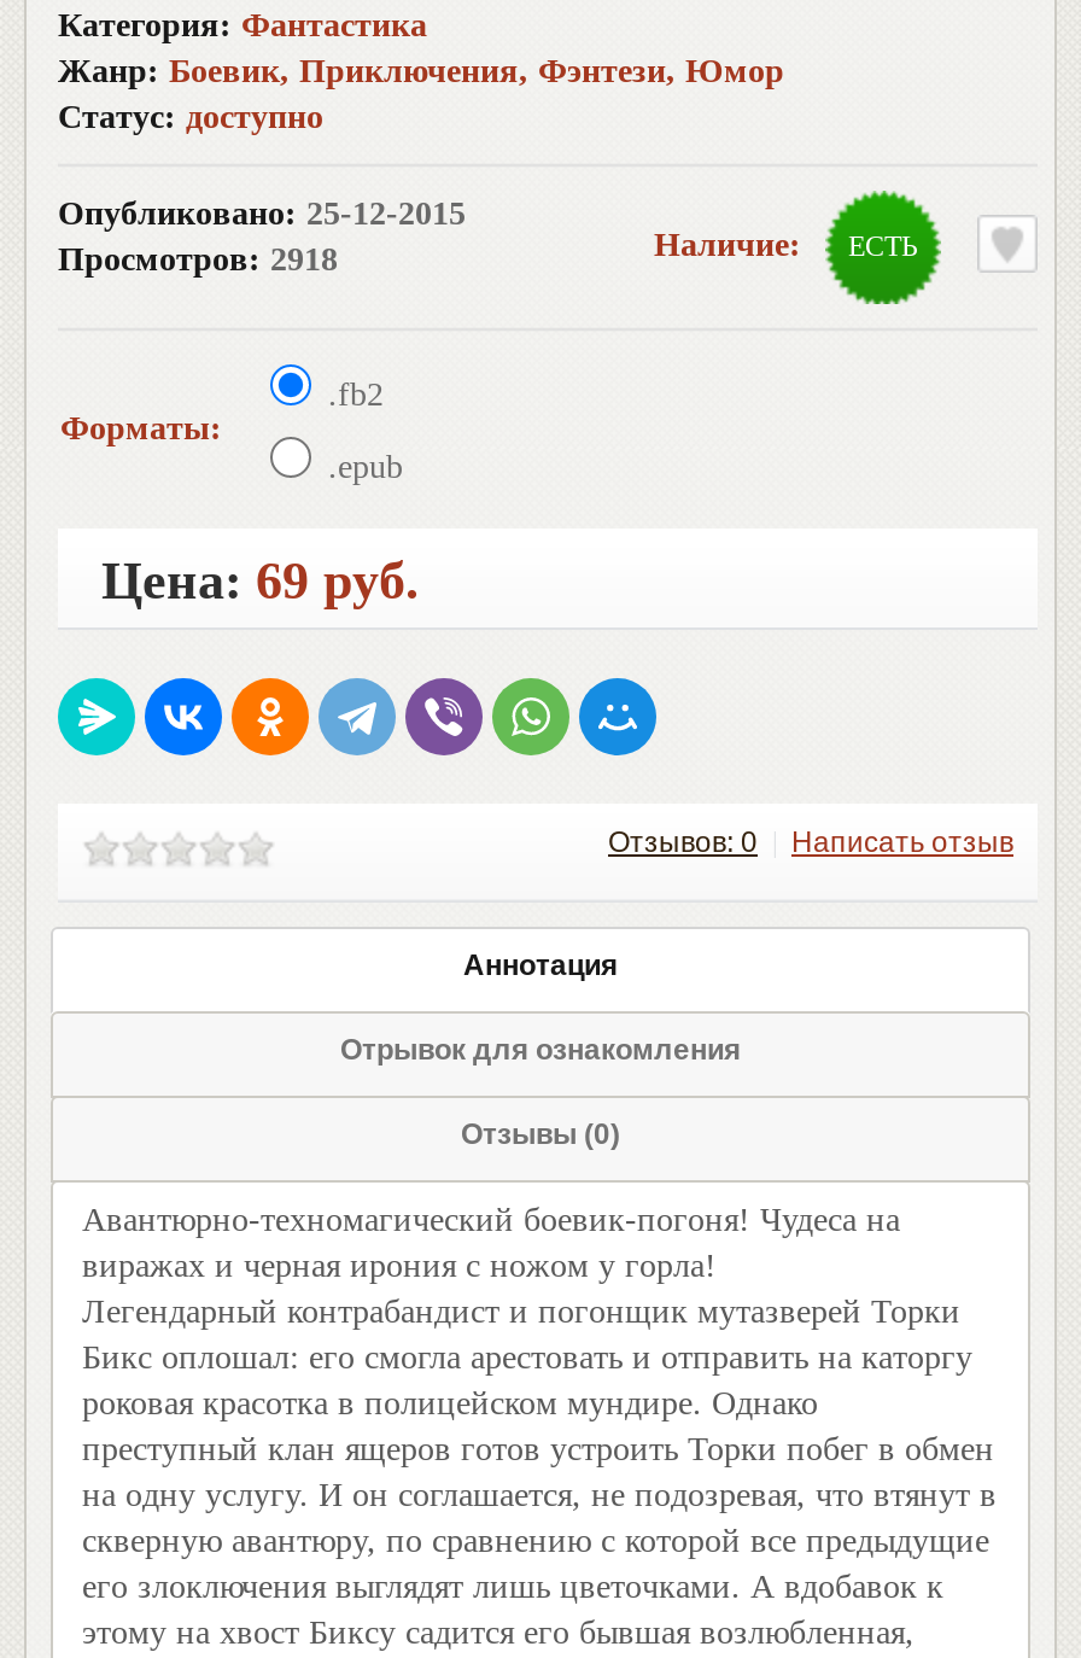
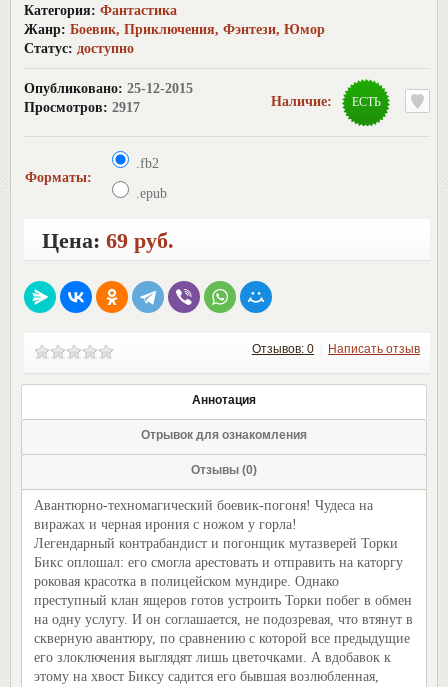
- Просмотров: 2918
+ Просмотров: 2917
